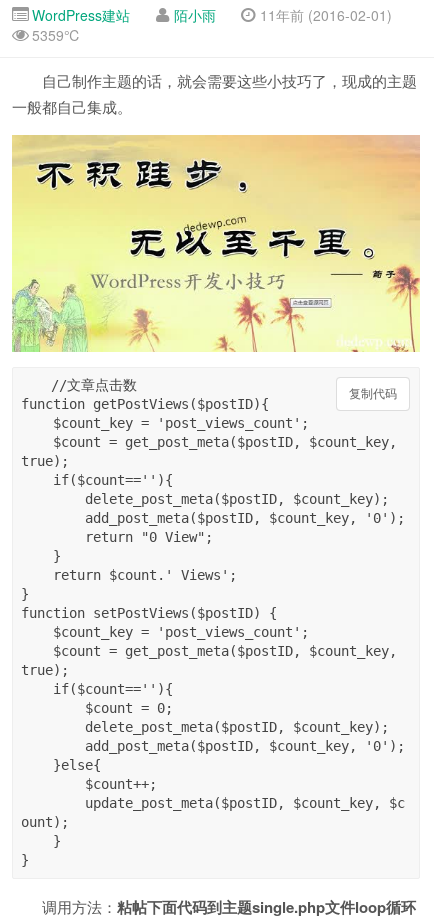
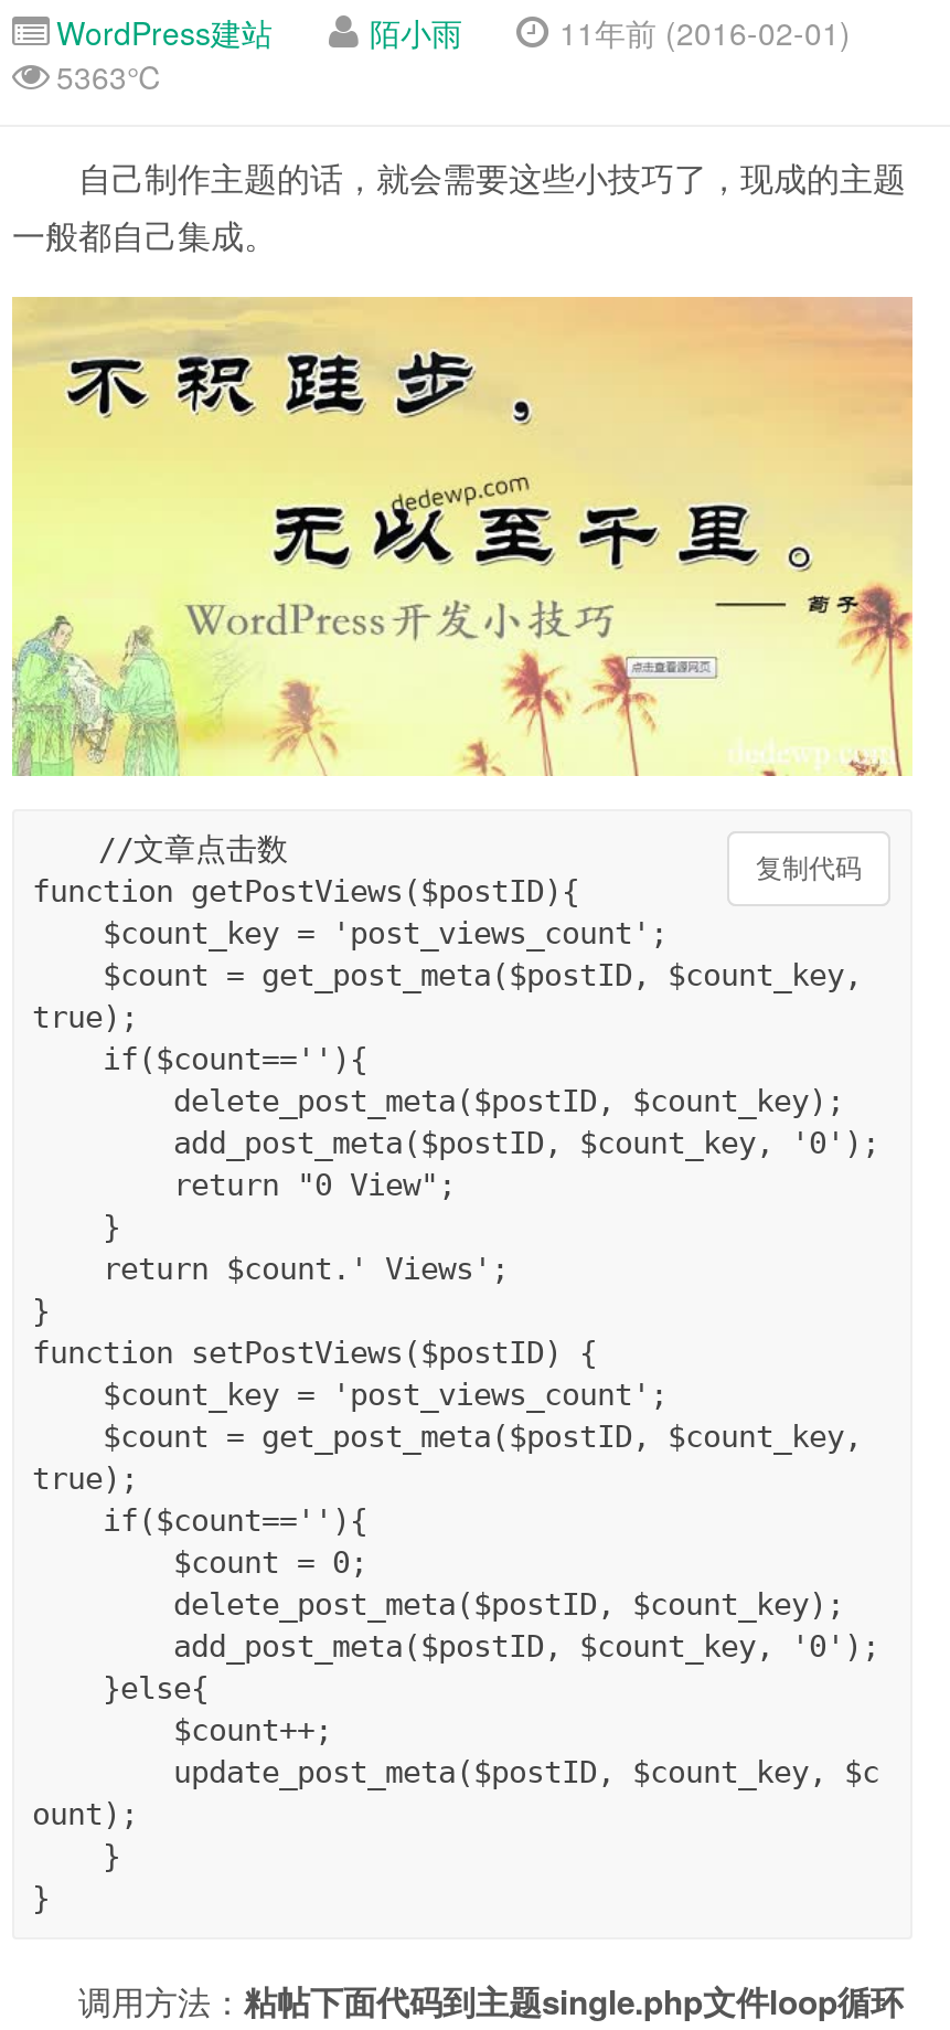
- 5359℃
+ 5363℃
